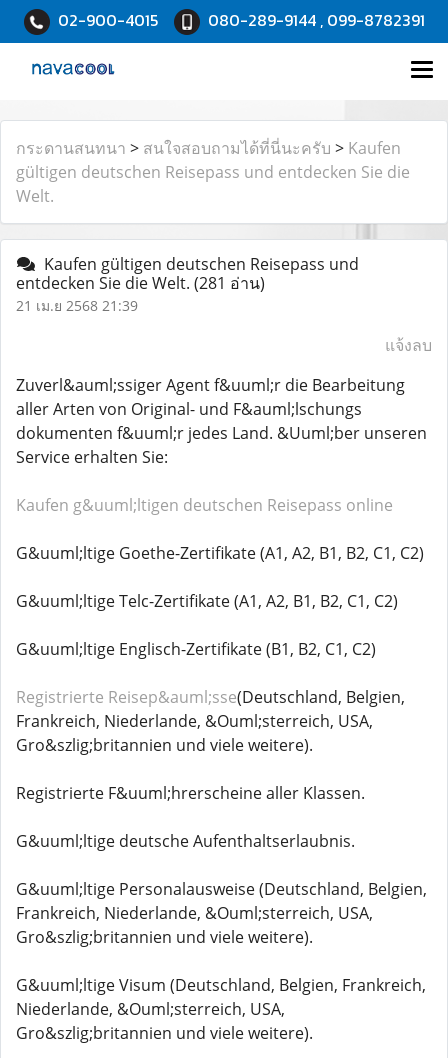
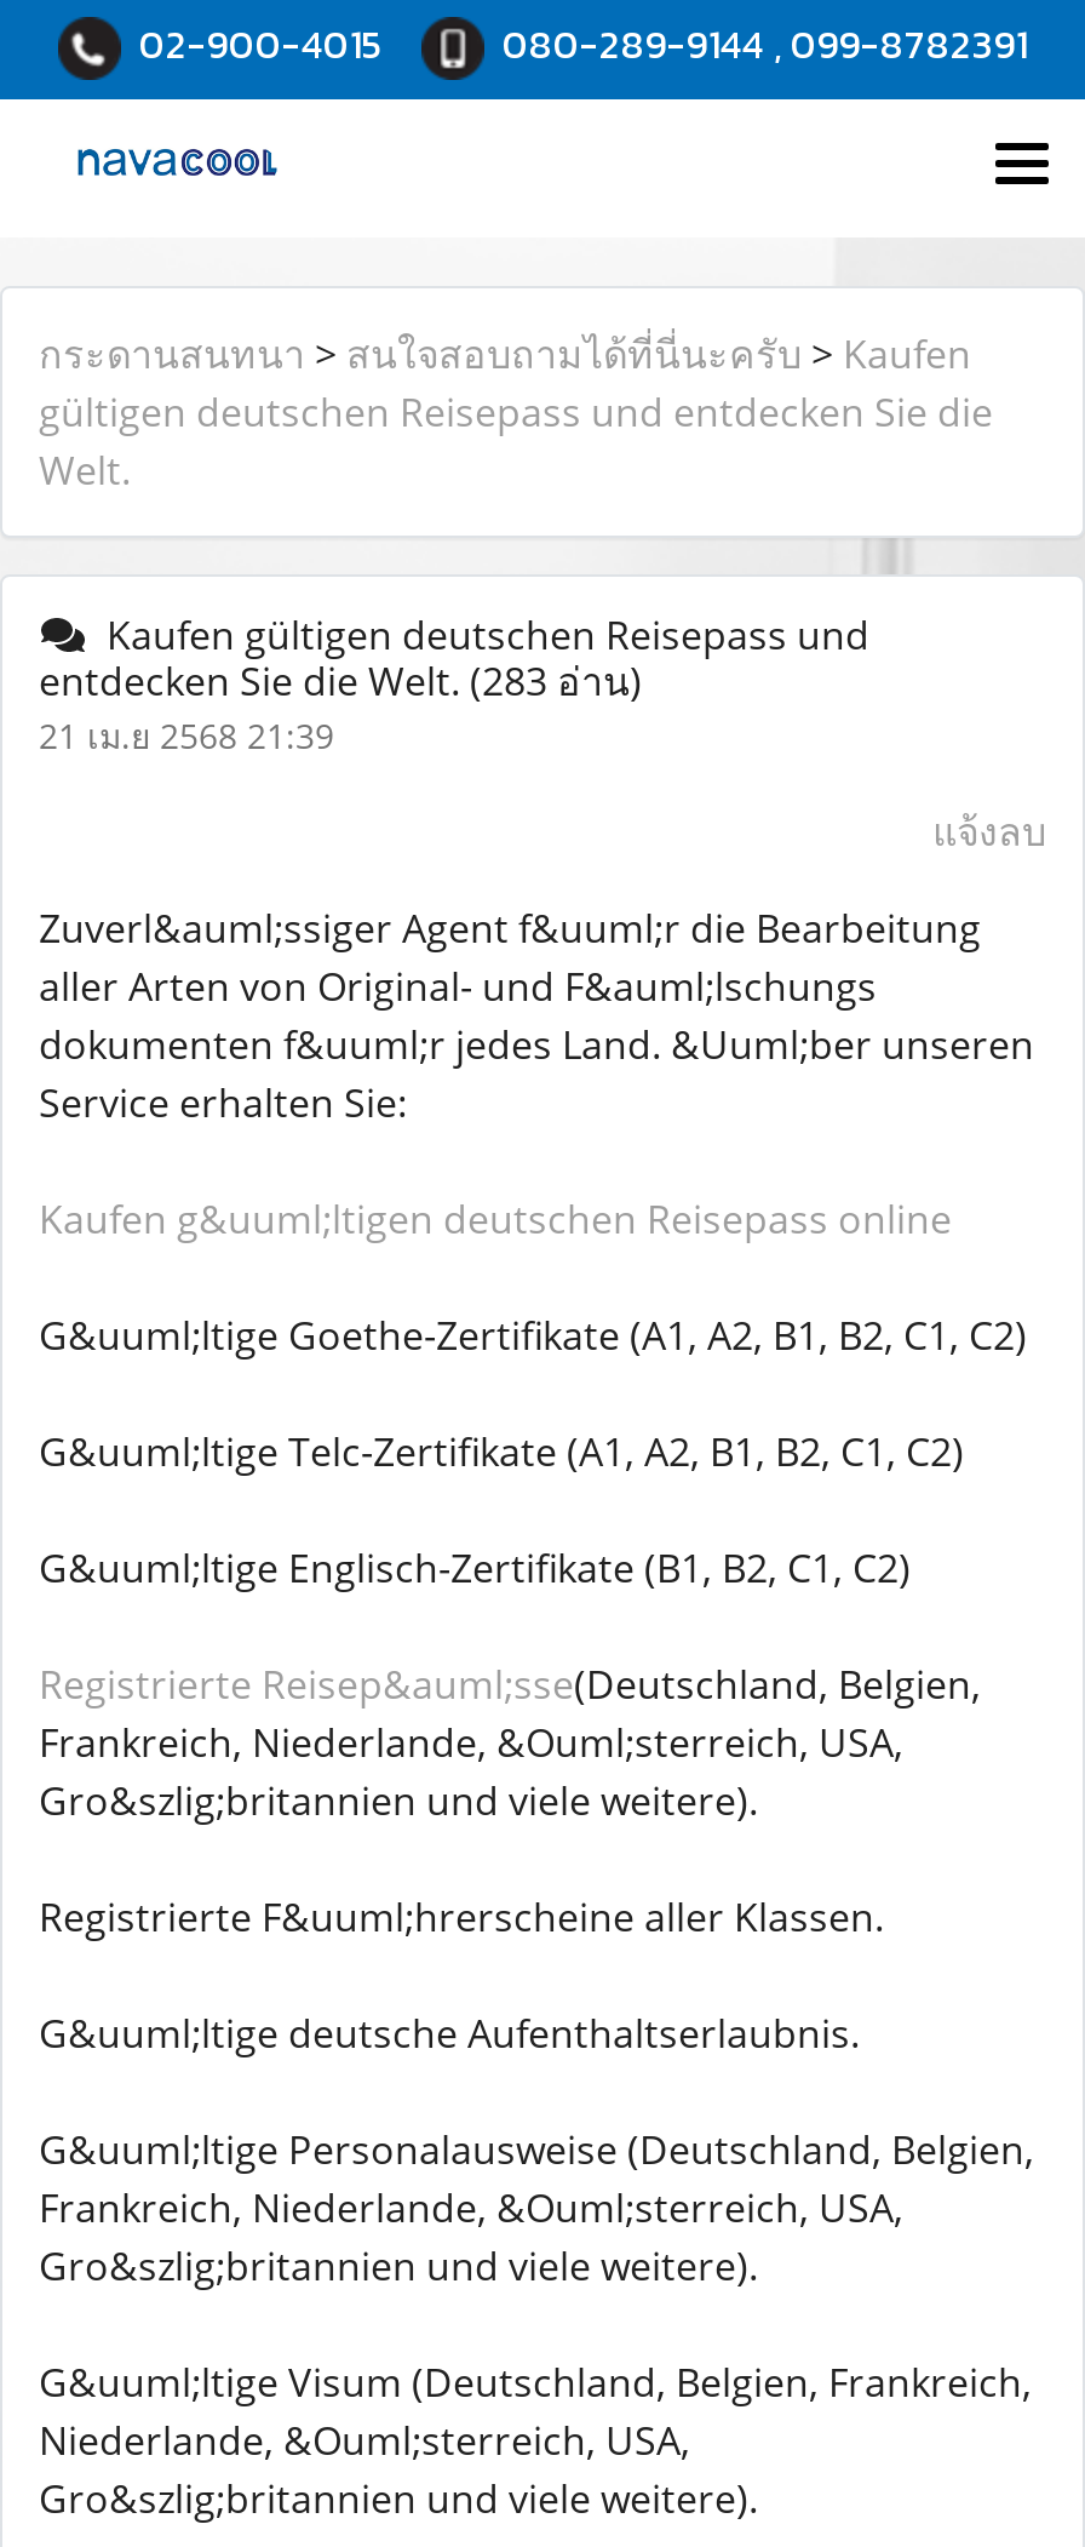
- entdecken Sie die Welt. (281 อ่าน)
+ entdecken Sie die Welt. (283 อ่าน)
